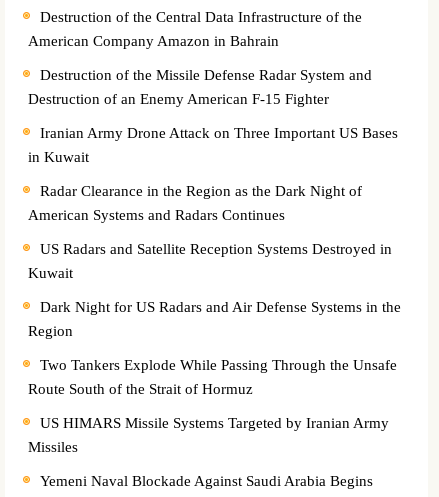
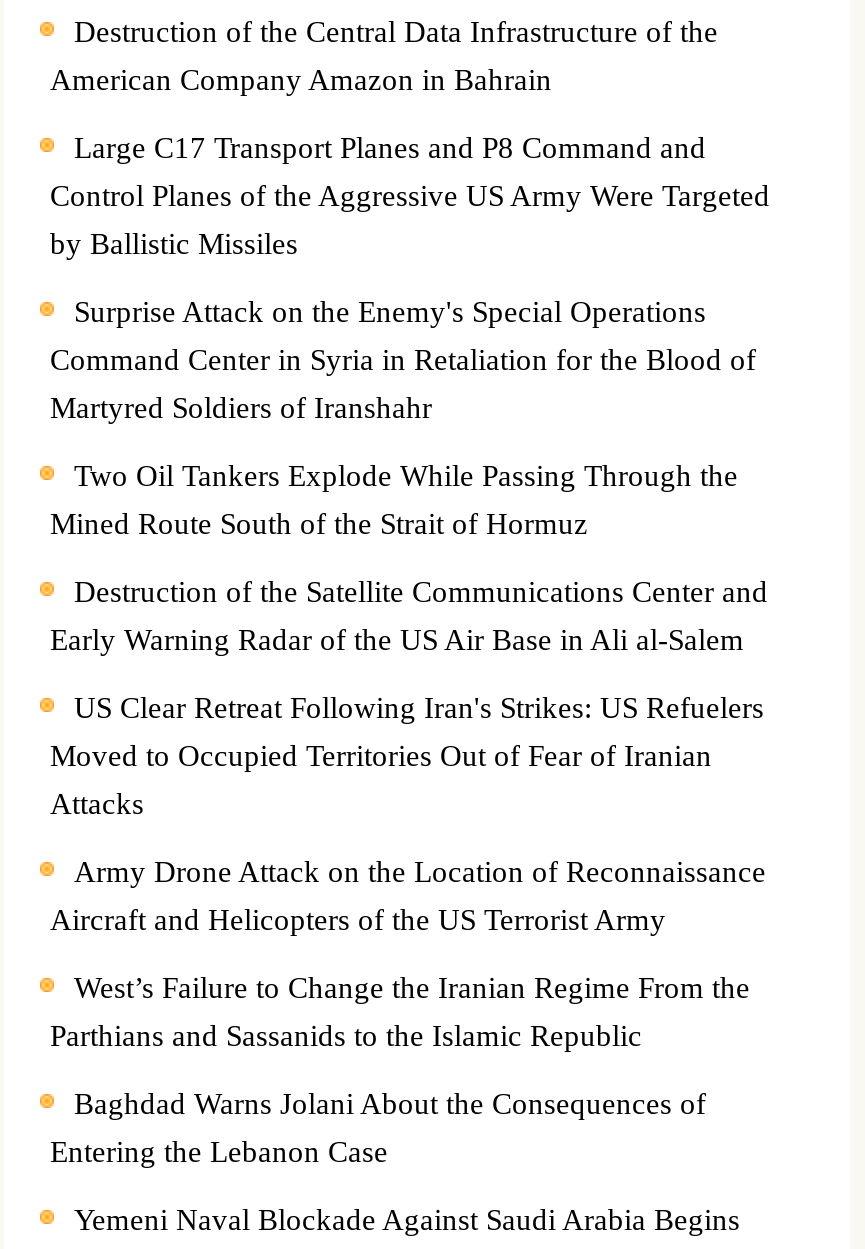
- Destruction of the Missile Defense Radar System and
- Destruction of an Enemy American F-15 Fighter
- Iranian Army Drone Attack on Three Important US Bases
- in Kuwait
- Radar Clearance in the Region as the Dark Night of
- American Systems and Radars Continues
- US Radars and Satellite Reception Systems Destroyed in
- Kuwait
- Dark Night for US Radars and Air Defense Systems in the
- Region
- Two Tankers Explode While Passing Through the Unsafe
- Route South of the Strait of Hormuz
- US HIMARS Missile Systems Targeted by Iranian Army
- Missiles
+ Large C17 Transport Planes and P8 Command and
+ Control Planes of the Aggressive US Army Were Targeted
+ by Ballistic Missiles
+ Surprise Attack on the Enemy's Special Operations
+ Command Center in Syria in Retaliation for the Blood of
+ Martyred Soldiers of Iranshahr
+ Two Oil Tankers Explode While Passing Through the
+ Mined Route South of the Strait of Hormuz
+ Destruction of the Satellite Communications Center and
+ Early Warning Radar of the US Air Base in Ali al-Salem
+ US Clear Retreat Following Iran's Strikes: US Refuelers
+ Moved to Occupied Territories Out of Fear of Iranian
+ Attacks
+ Army Drone Attack on the Location of Reconnaissance
+ Aircraft and Helicopters of the US Terrorist Army
+ West’s Failure to Change the Iranian Regime From the
+ Parthians and Sassanids to the Islamic Republic
+ Baghdad Warns Jolani About the Consequences of
+ Entering the Lebanon Case
